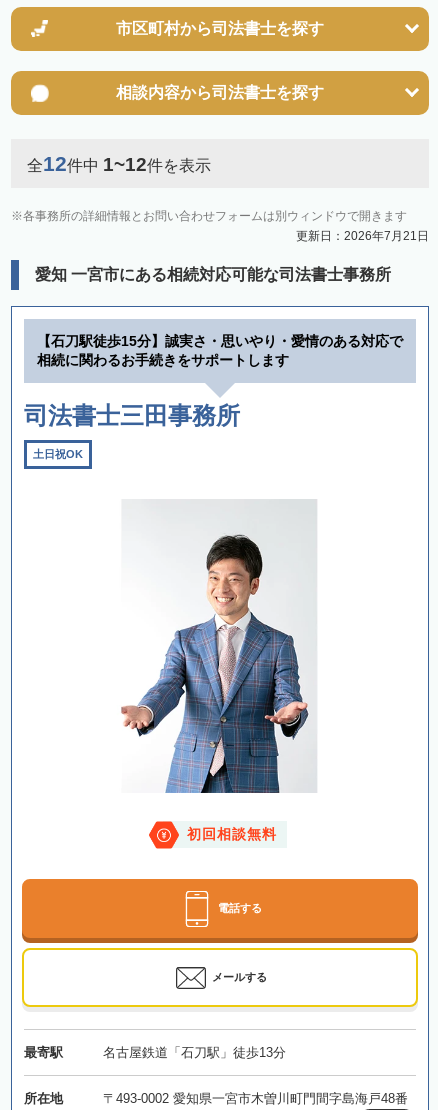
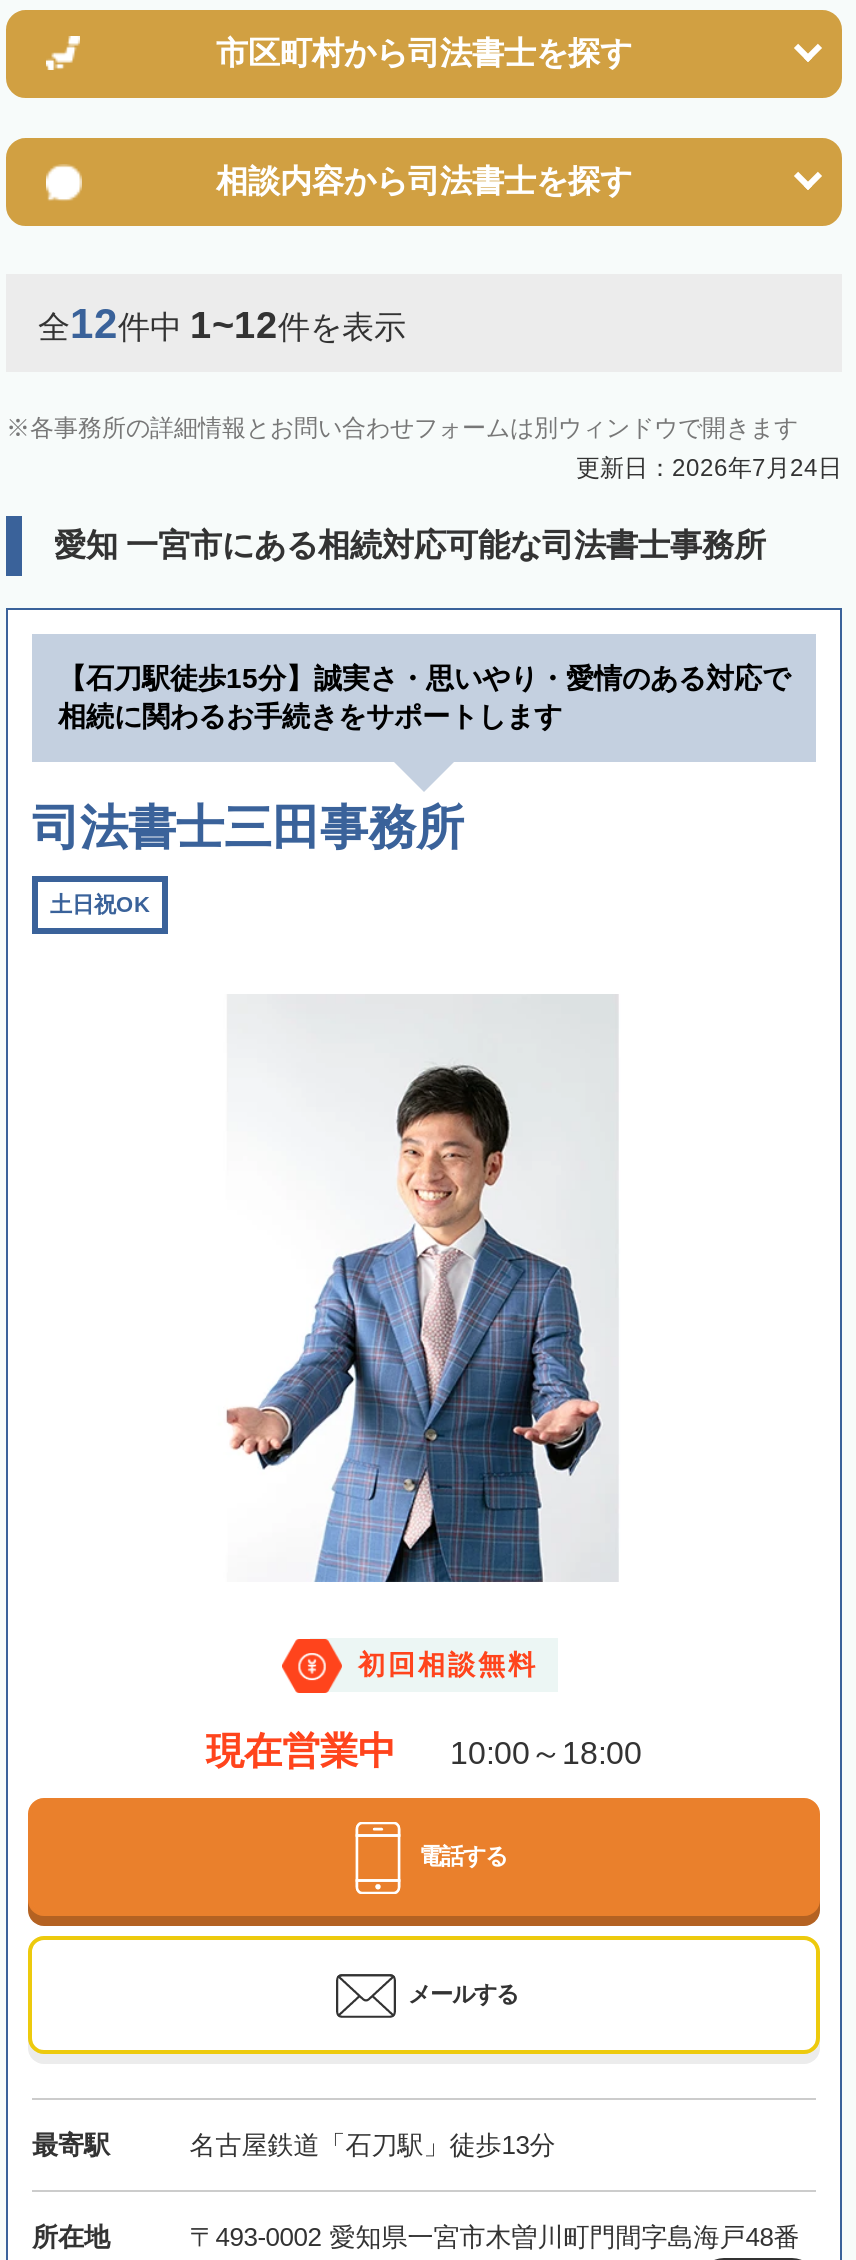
- 更新日：2026年7月21日
+ 更新日：2026年7月24日

+ 現在営業中
+ 10:00～18:00
